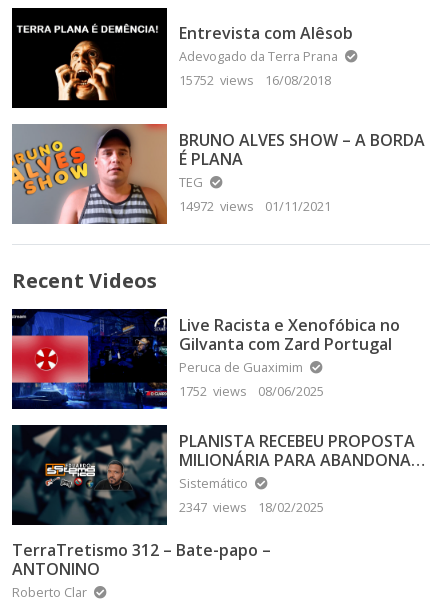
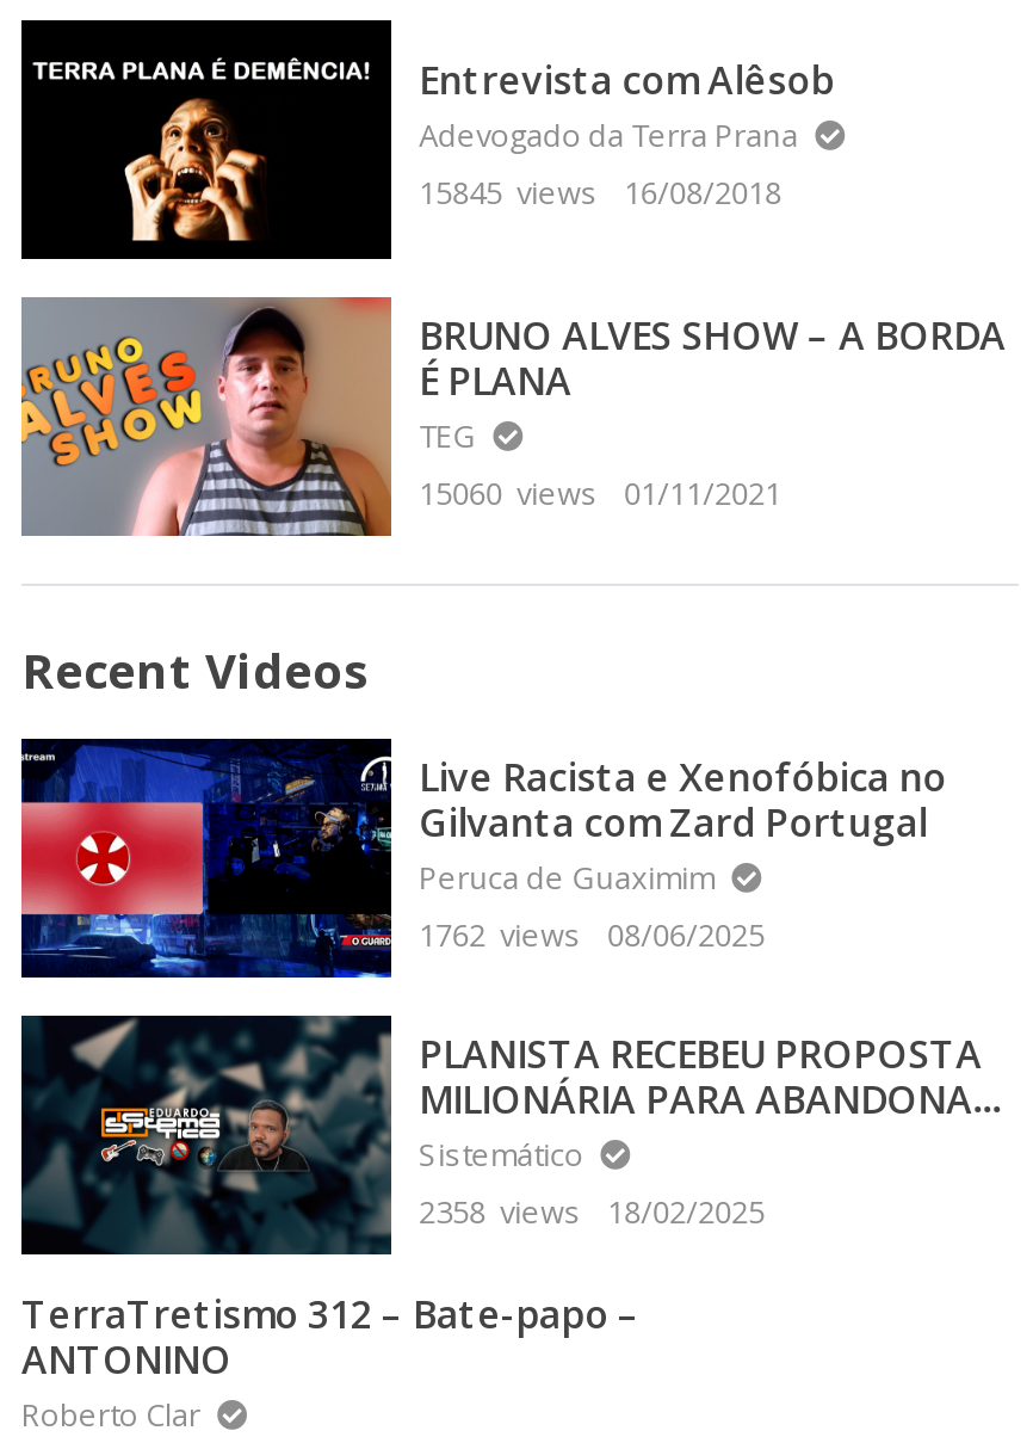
- 15752 views 16/08/2018
+ 15845 views 16/08/2018

- 14972 views 01/11/2021
+ 15060 views 01/11/2021

- 1752 views 08/06/2025
+ 1762 views 08/06/2025

- 2347 views 18/02/2025
+ 2358 views 18/02/2025
